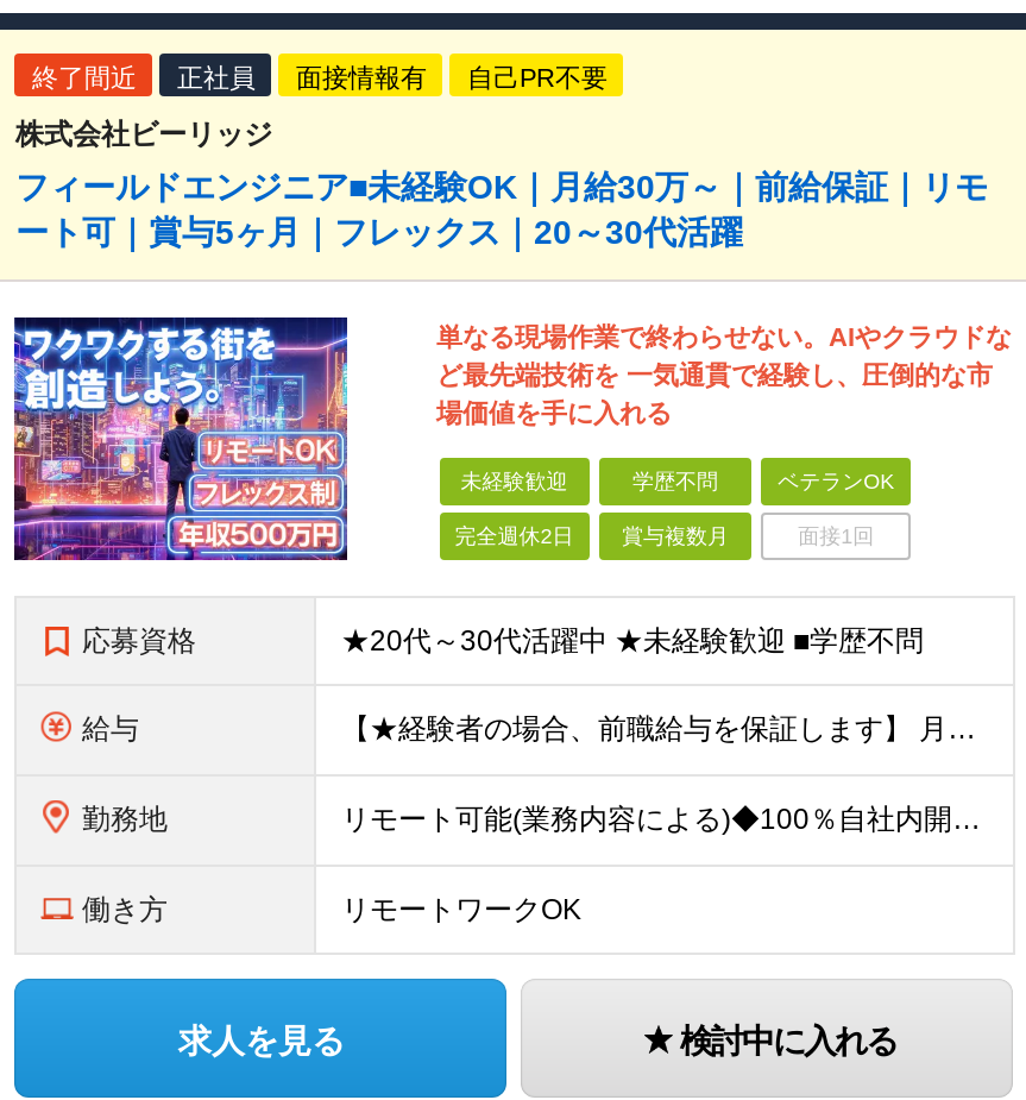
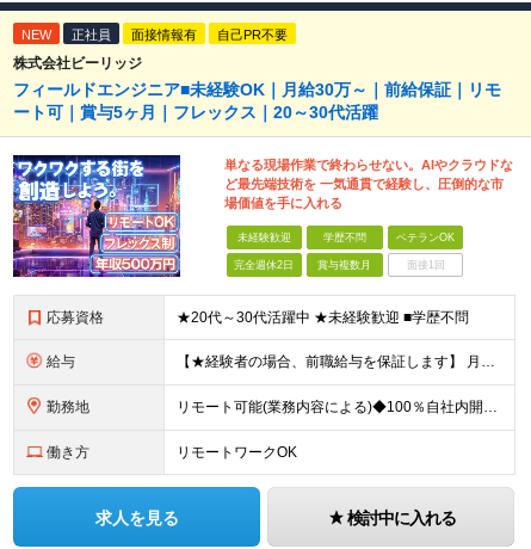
- 終了間近
+ NEW
